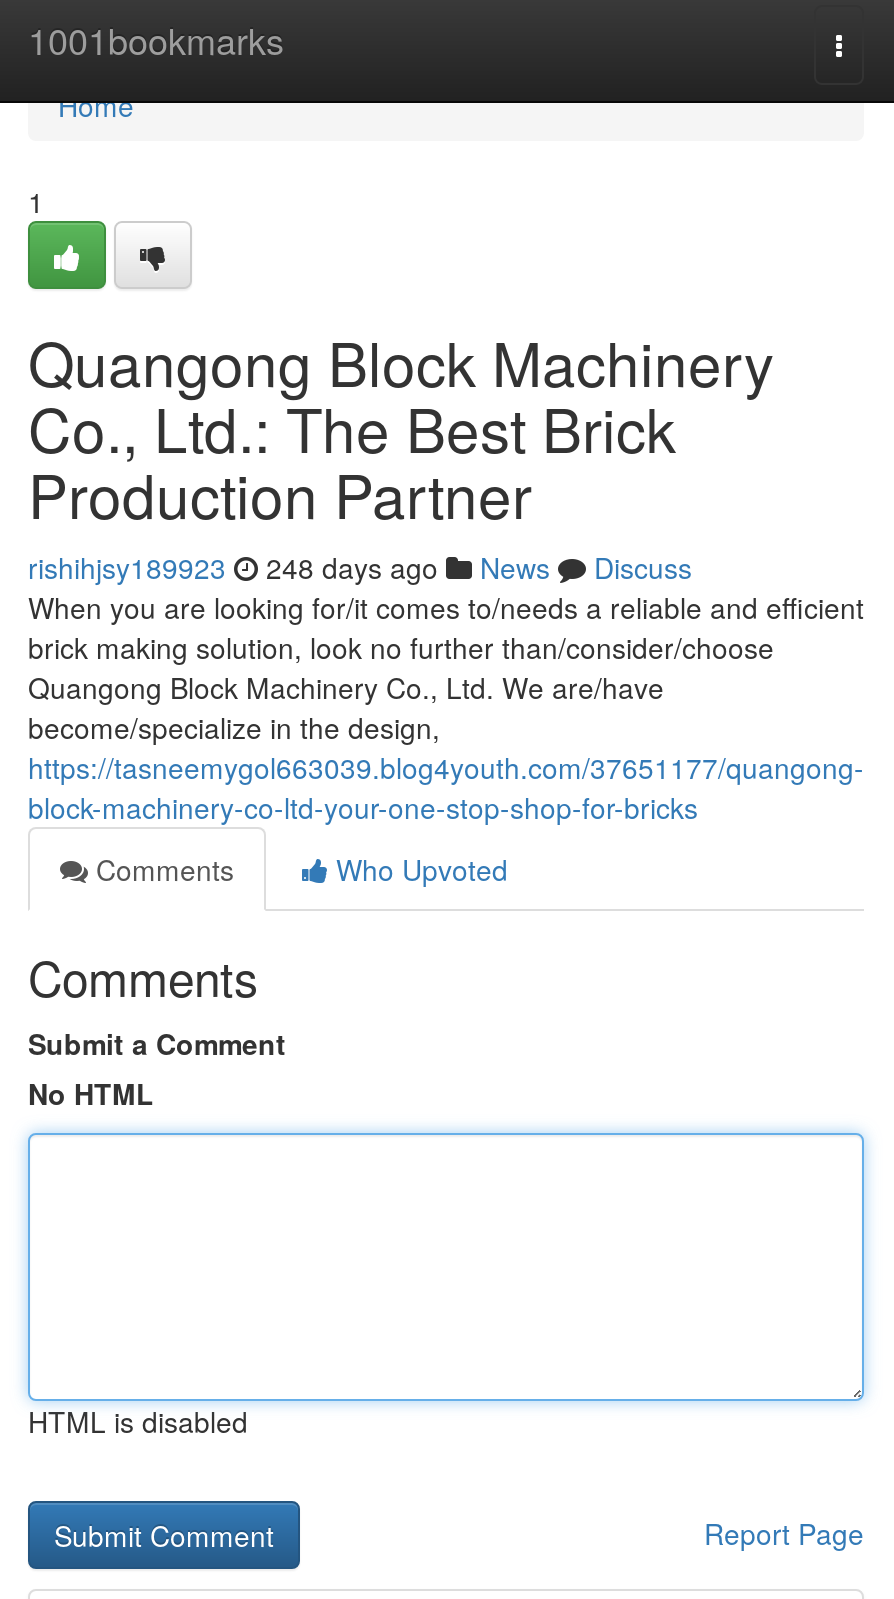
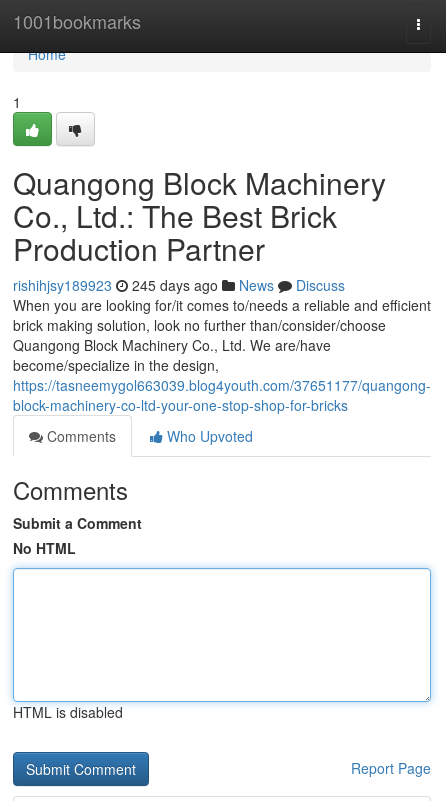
- rishihjsy189923 248 days ago News Discuss
+ rishihjsy189923 245 days ago News Discuss
